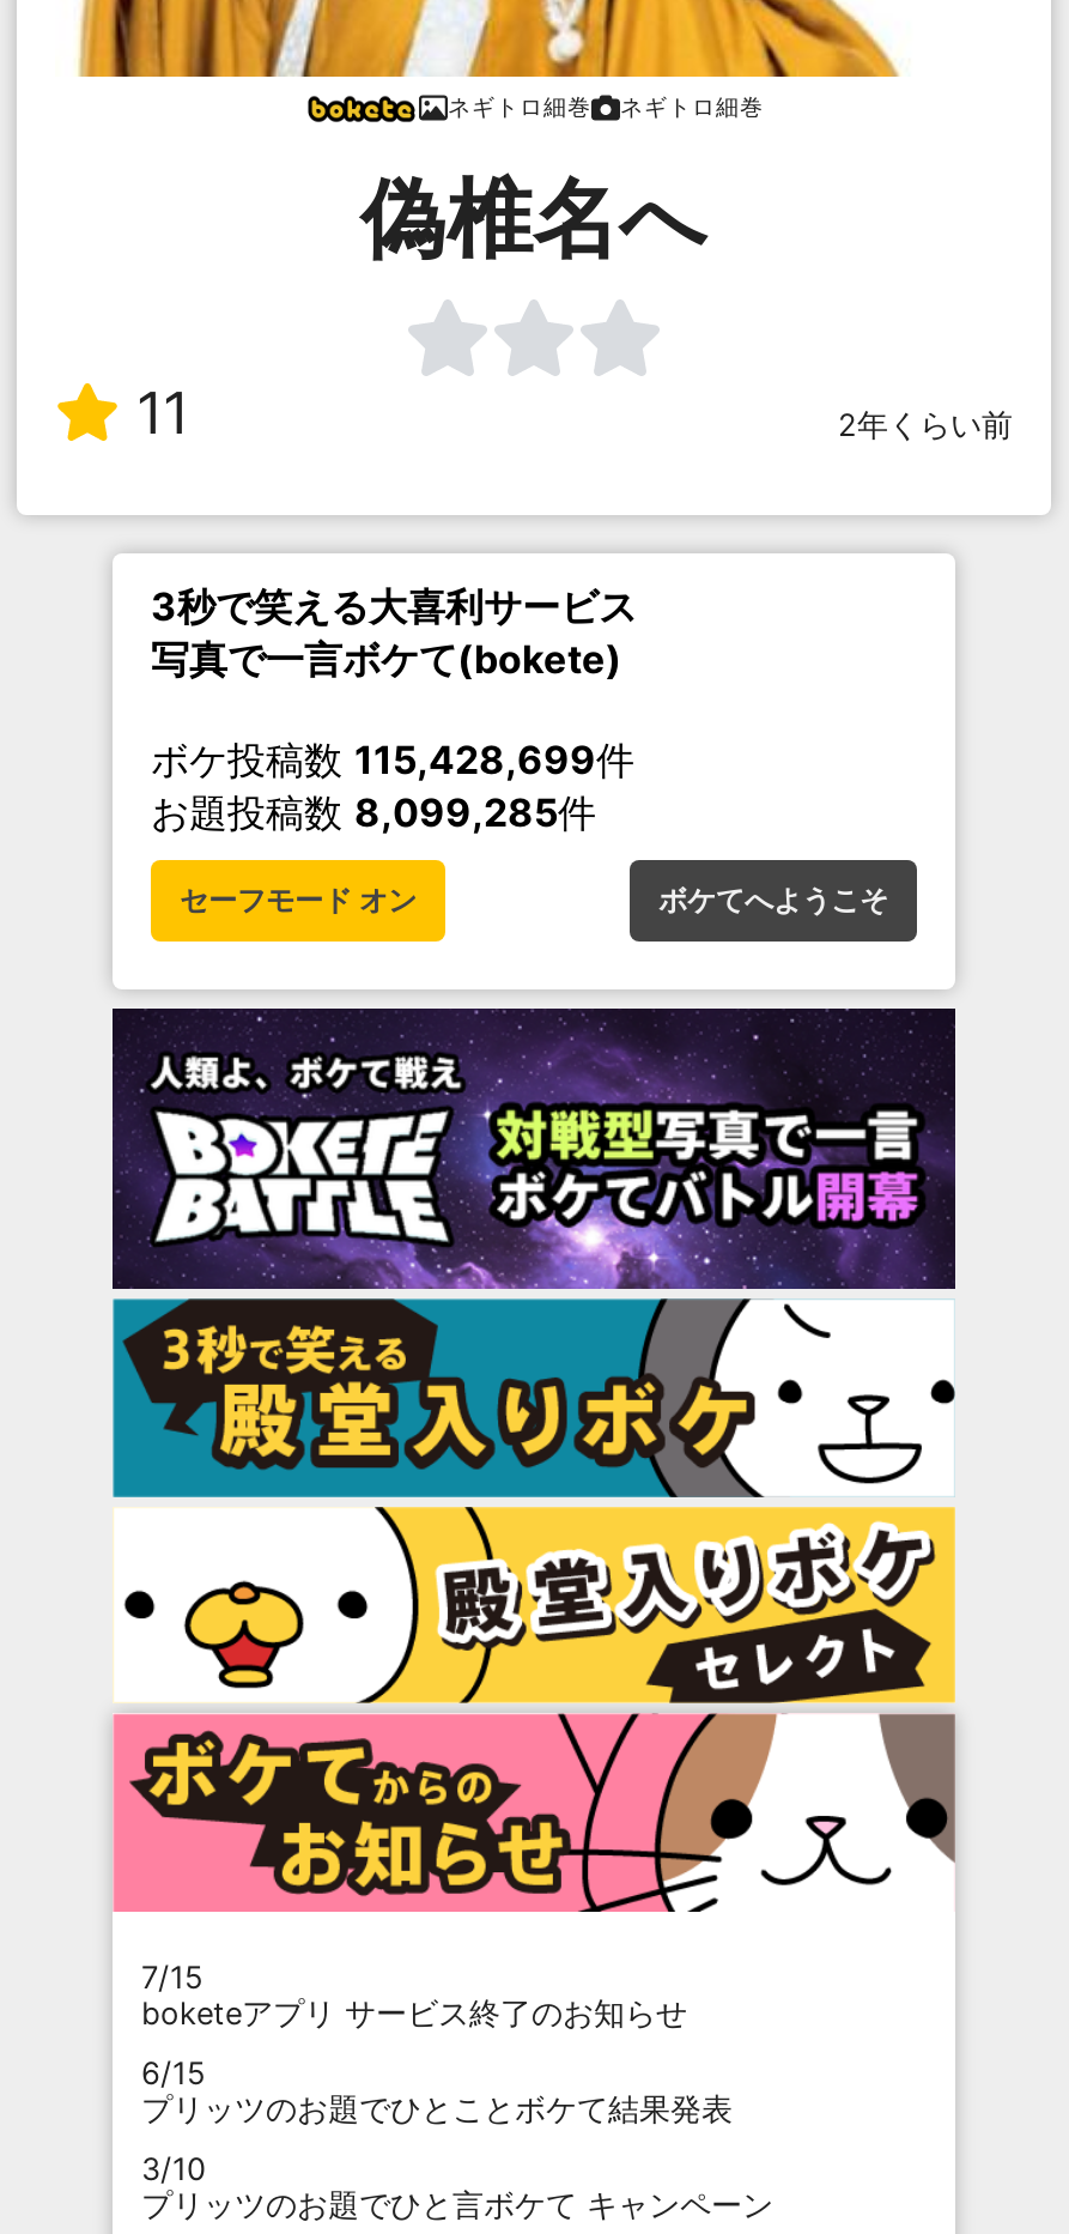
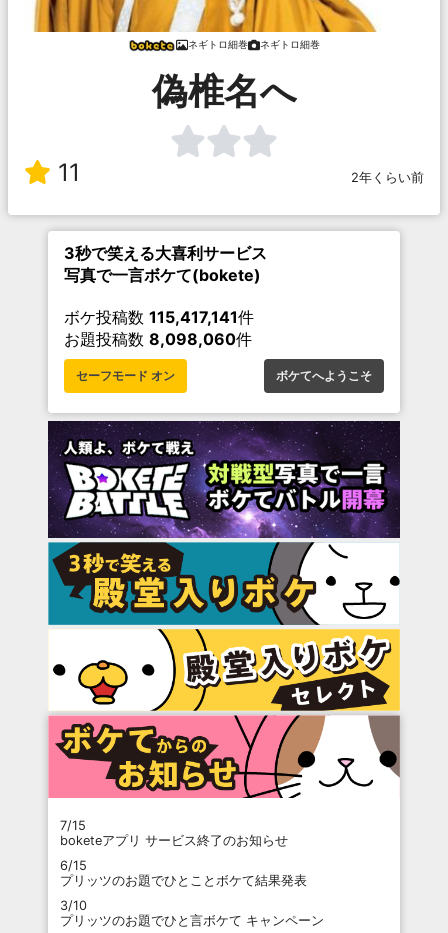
- ボケ投稿数115,428,699件
+ ボケ投稿数115,417,141件

- お題投稿数8,099,285件
+ お題投稿数8,098,060件
